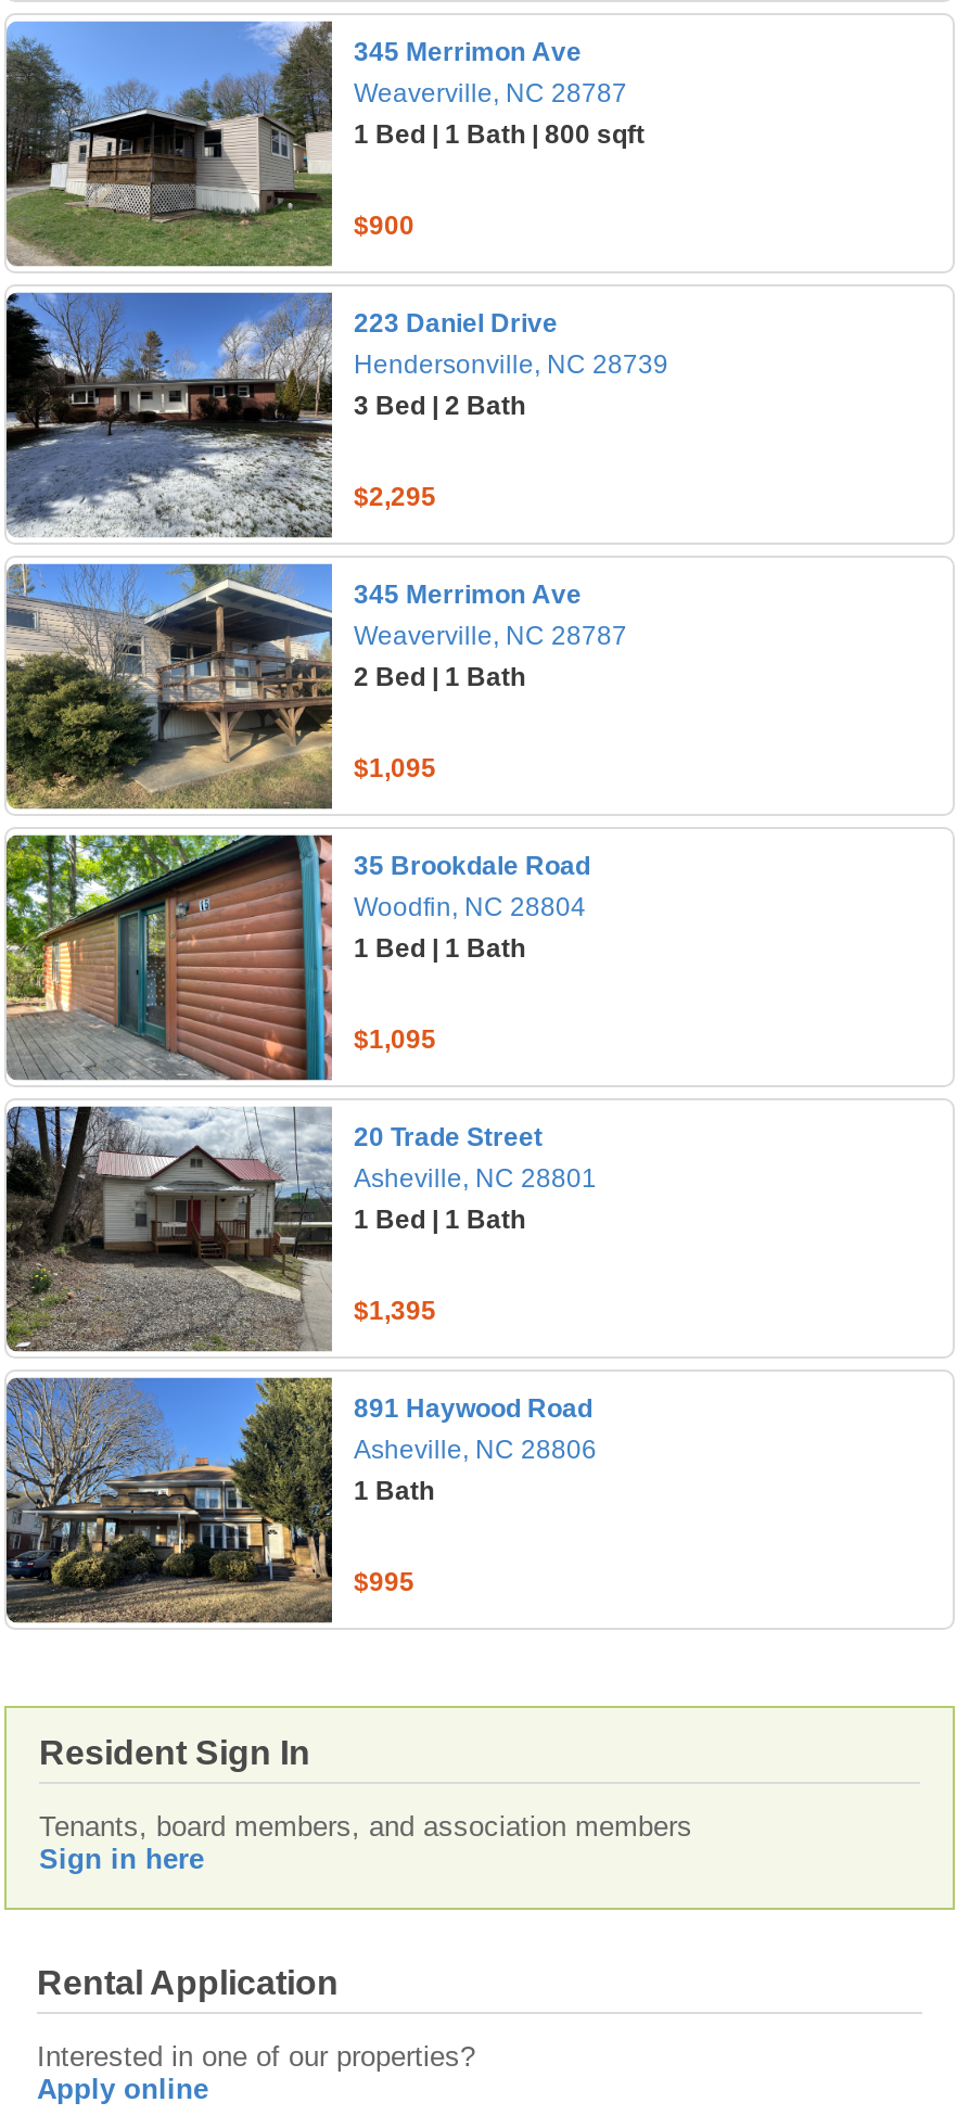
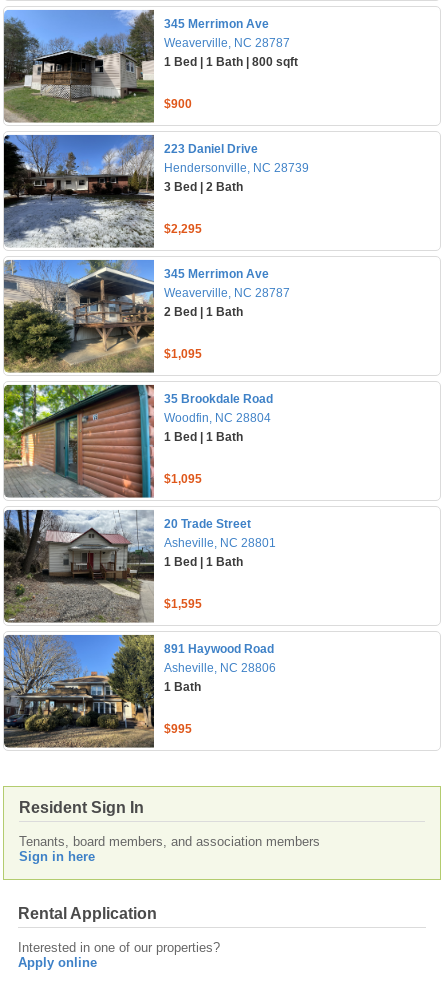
- $1,395
+ $1,595
